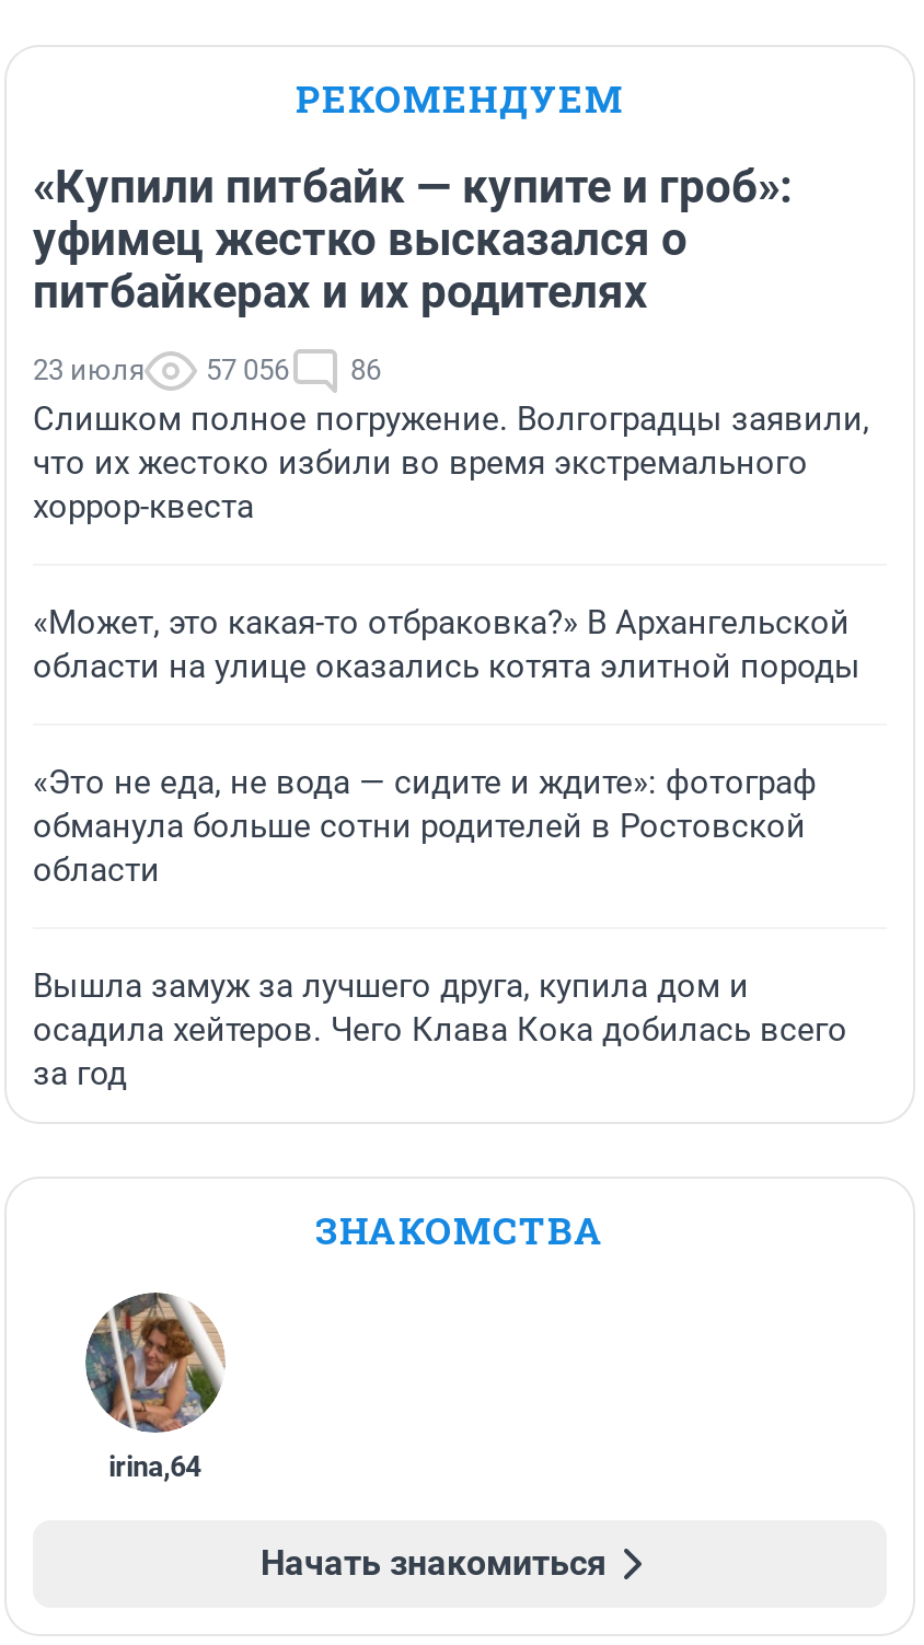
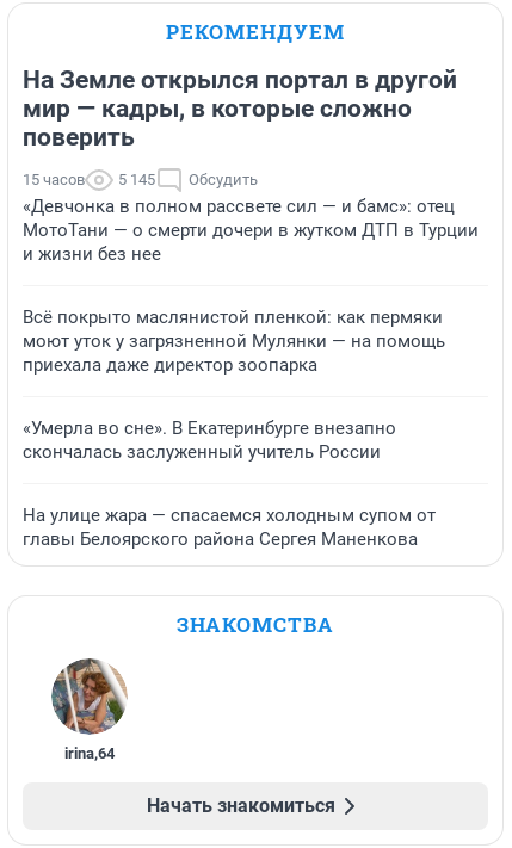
- «Купили питбайк — купите и гроб»:
- уфимец жестко высказался о
- питбайкерах и их родителях
+ На Земле открылся портал в другой
+ мир — кадры, в которые сложно
+ поверить

- 23 июля
- 57 056
- 86
- Слишком полное погружение. Волгоградцы заявили,
- что их жестоко избили во время экстремального
- хоррор-квеста
+ 15 часов
+ 5 145
+ Обсудить
+ «Девчонка в полном рассвете сил — и бамс»: отец
+ МотоТани — о смерти дочери в жутком ДТП в Турции
+ и жизни без нее

- «Может, это какая-то отбраковка?» В Архангельской
- области на улице оказались котята элитной породы
+ Всё покрыто маслянистой пленкой: как пермяки
+ моют уток у загрязненной Мулянки — на помощь
+ приехала даже директор зоопарка

- «Это не еда, не вода — сидите и ждите»: фотограф
- обманула больше сотни родителей в Ростовской
- области
+ «Умерла во сне». В Екатеринбурге внезапно
+ скончалась заслуженный учитель России

- Вышла замуж за лучшего друга, купила дом и
- осадила хейтеров. Чего Клава Кока добилась всего
- за год
+ На улице жара — спасаемся холодным супом от
+ главы Белоярского района Сергея Маненкова
